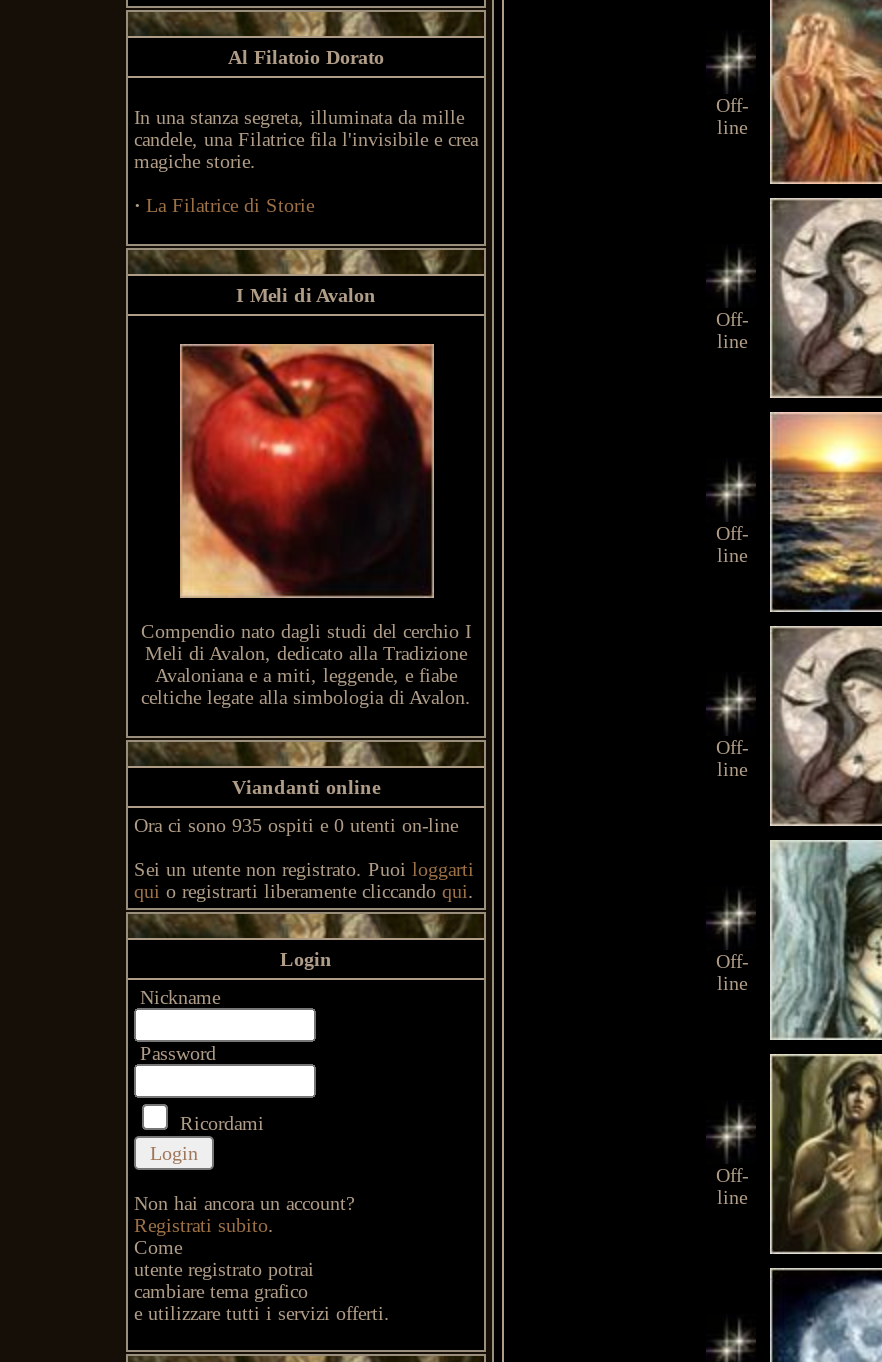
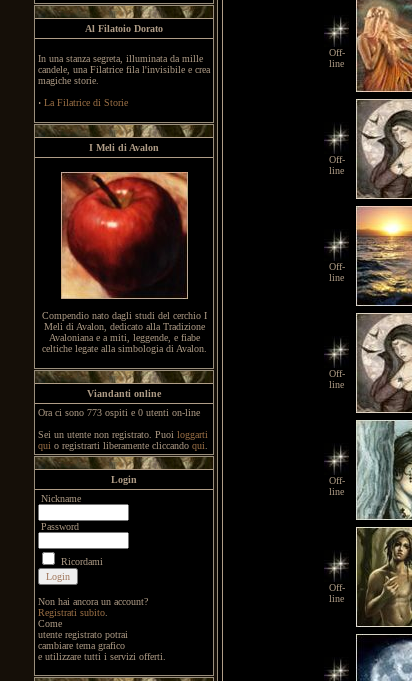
- Ora ci sono 935 ospiti e 0 utenti on-line
+ Ora ci sono 773 ospiti e 0 utenti on-line
